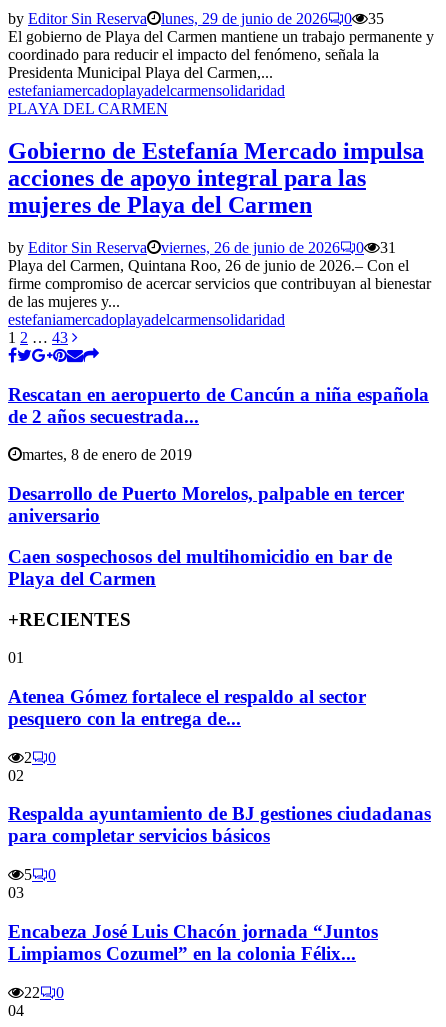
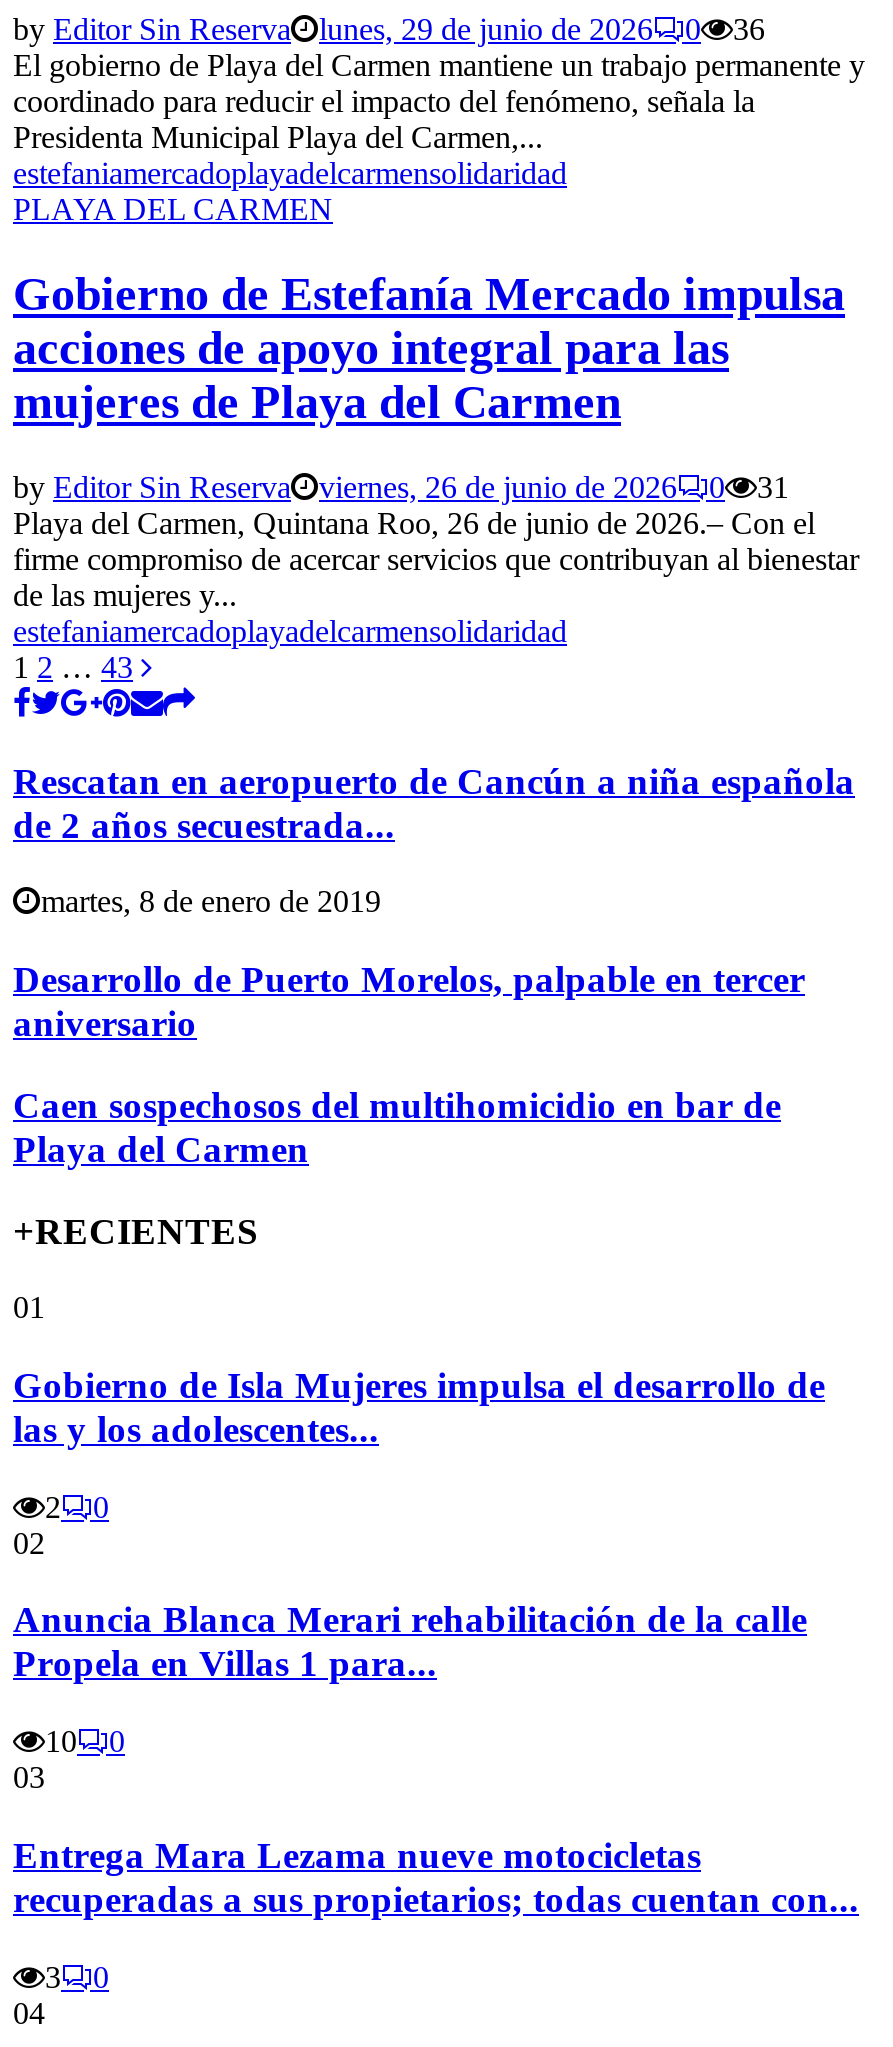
- 35
+ 36

- Atenea Gómez fortalece el respaldo al sector
- pesquero con la entrega de...
+ Gobierno de Isla Mujeres impulsa el desarrollo de
+ las y los adolescentes...

- Respalda ayuntamiento de BJ gestiones ciudadanas
- para completar servicios básicos
+ Anuncia Blanca Merari rehabilitación de la calle
+ Propela en Villas 1 para...

- 5
+ 10

- Encabeza José Luis Chacón jornada “Juntos
- Limpiamos Cozumel” en la colonia Félix...
+ Entrega Mara Lezama nueve motocicletas
+ recuperadas a sus propietarios; todas cuentan con...

- 22
+ 3
